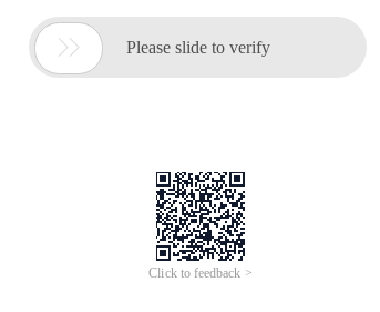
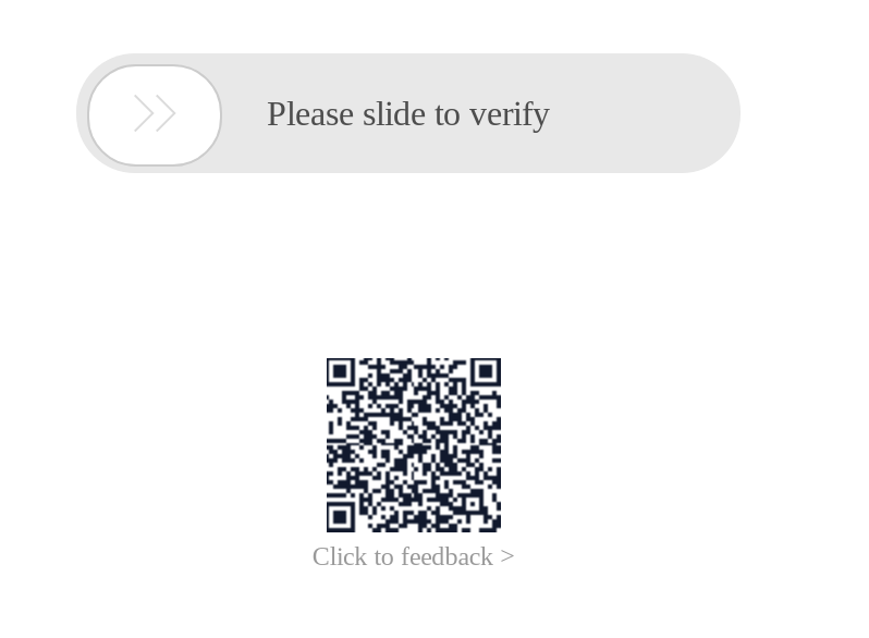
- [image]
+ [image]
